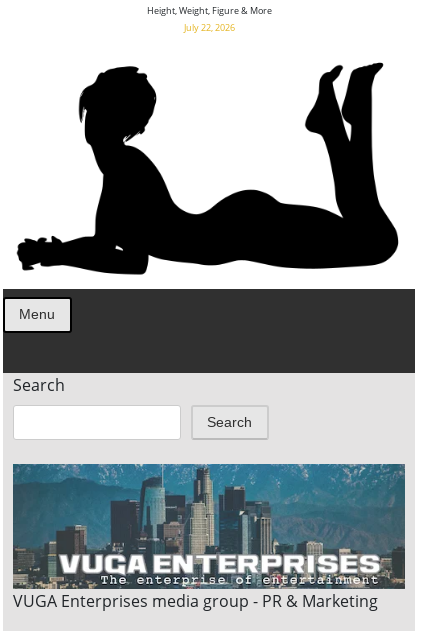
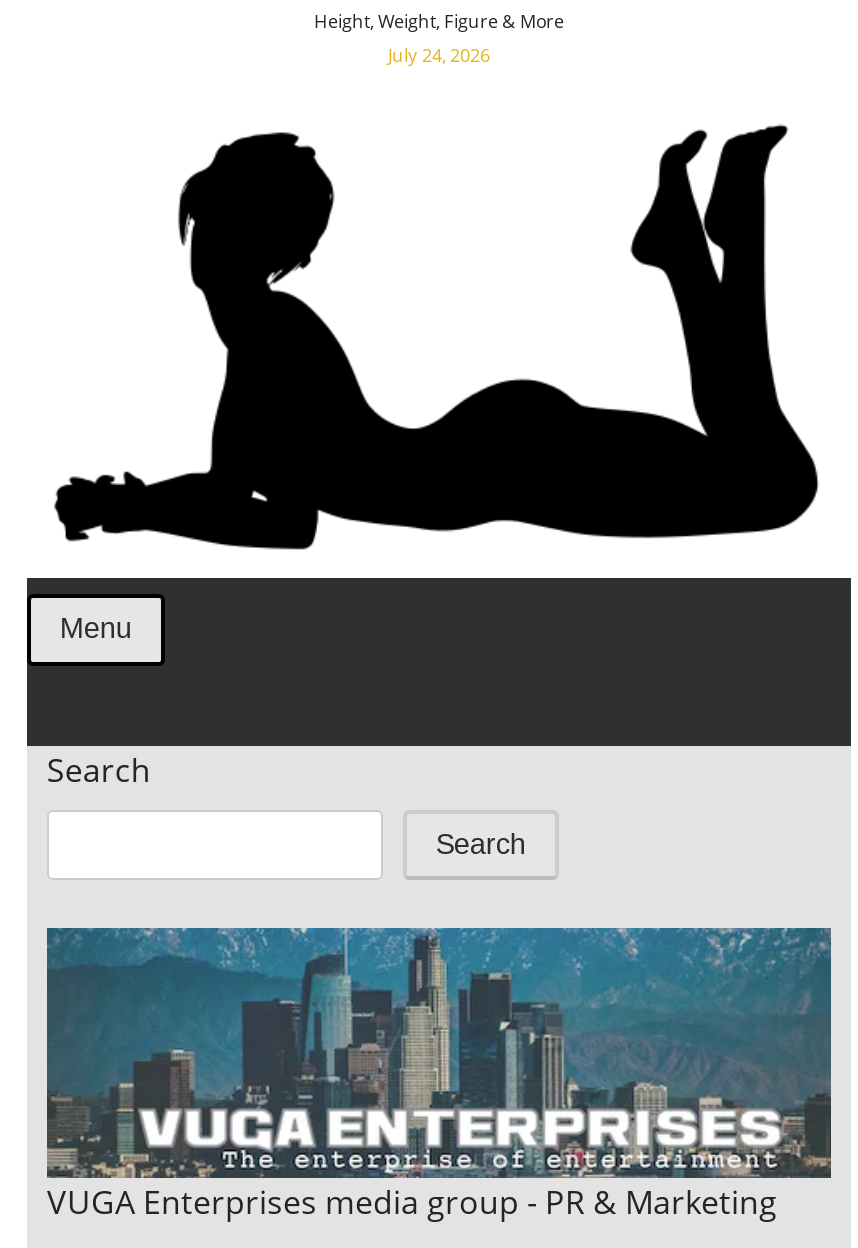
- July 22, 2026
+ July 24, 2026
